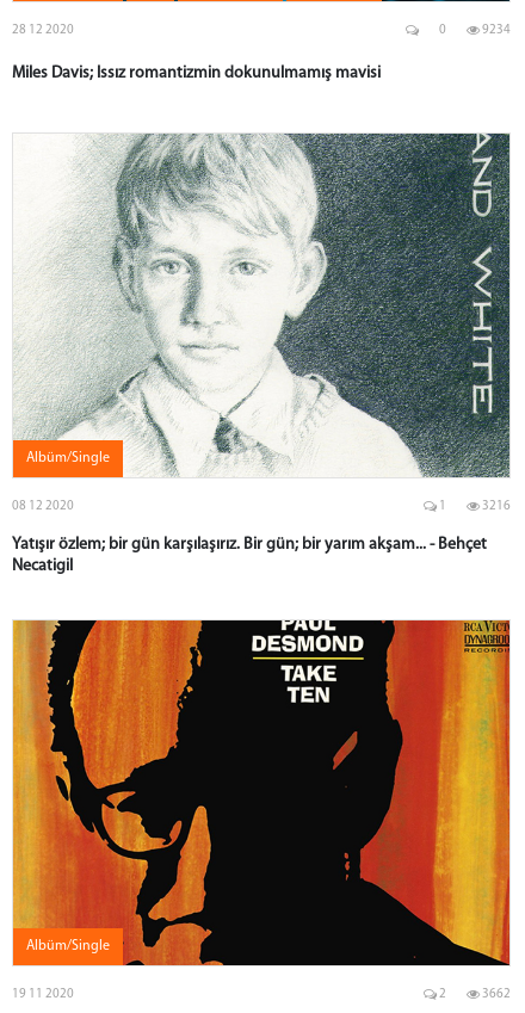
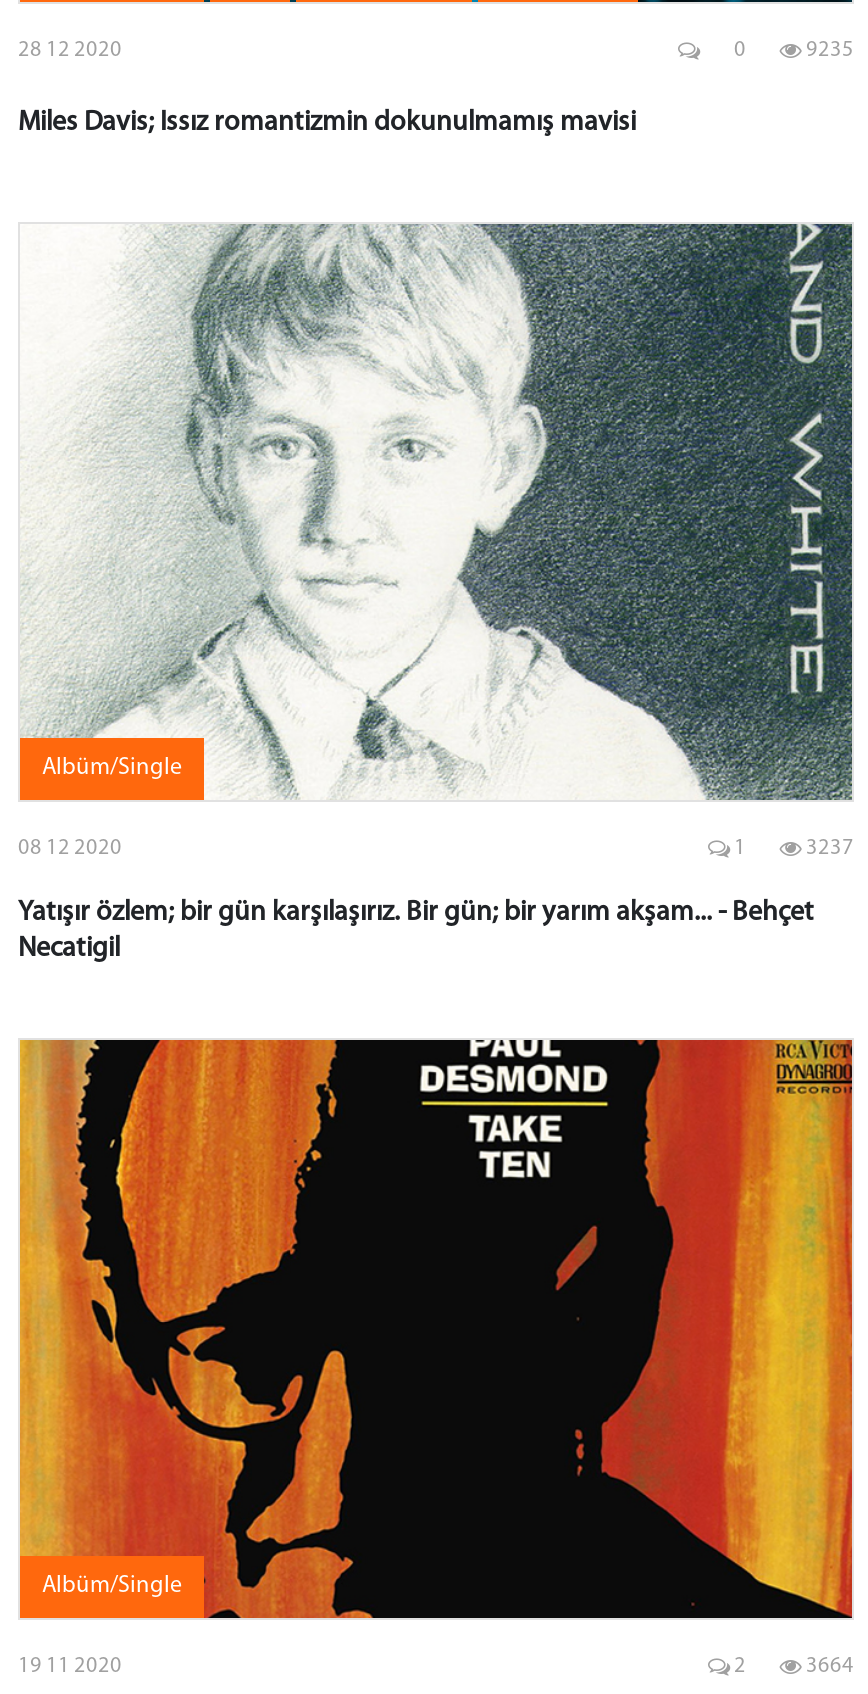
- 9234
+ 9235

- 3216
+ 3237

- 3662
+ 3664
